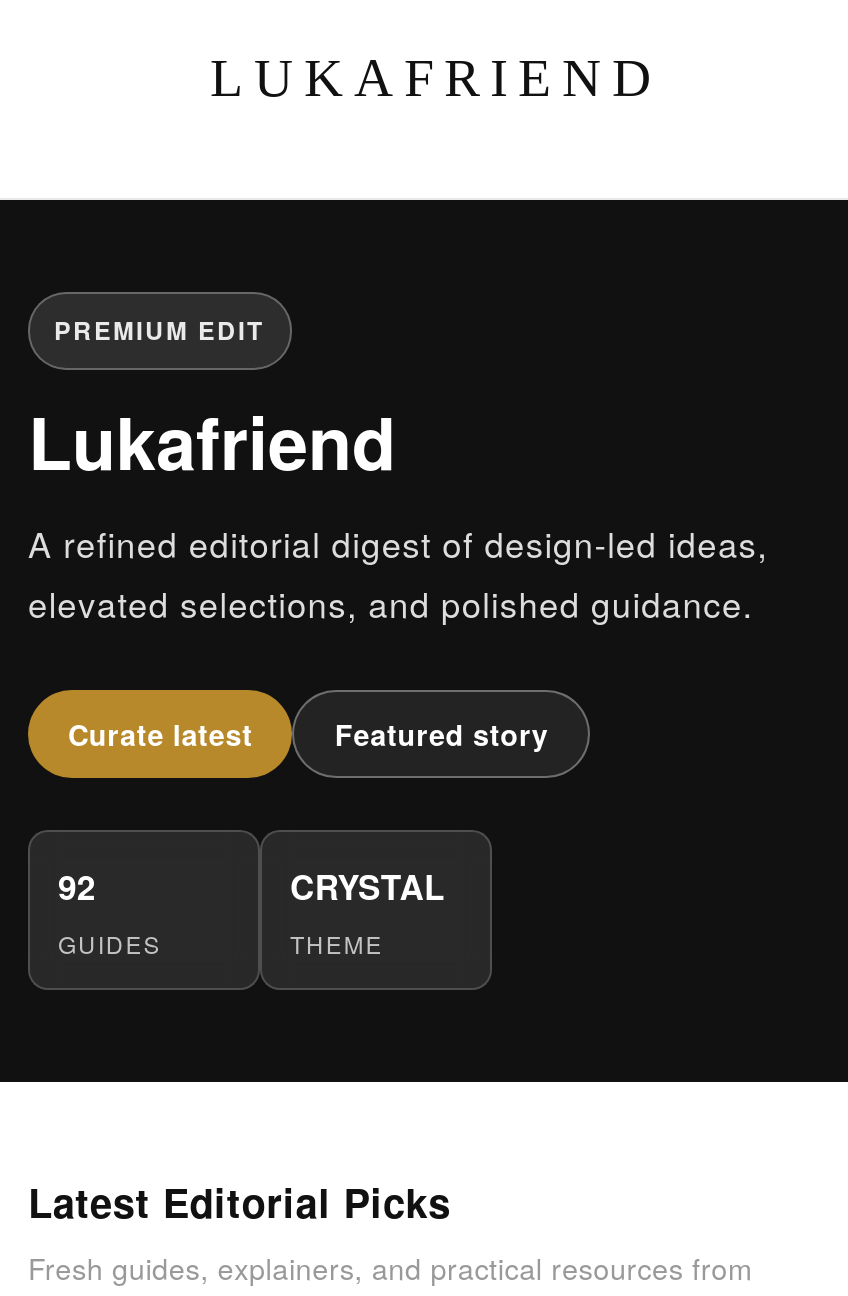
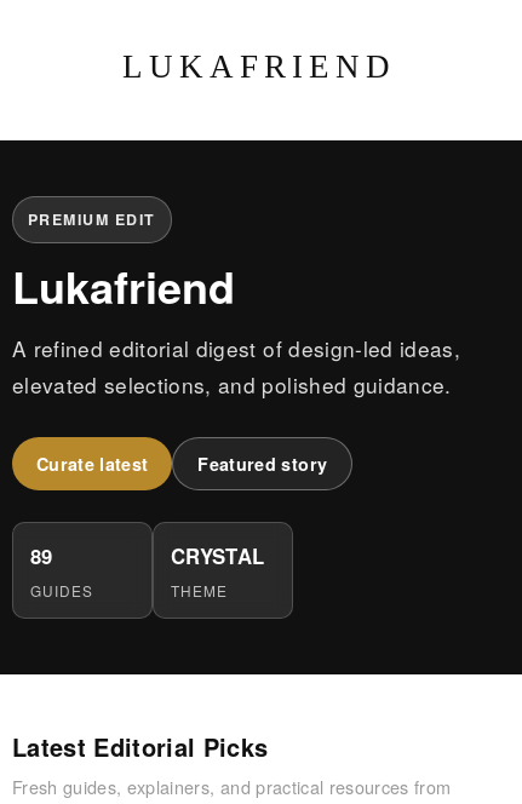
- 92
+ 89
